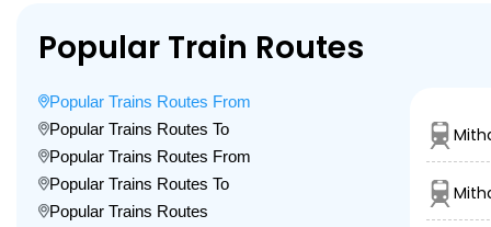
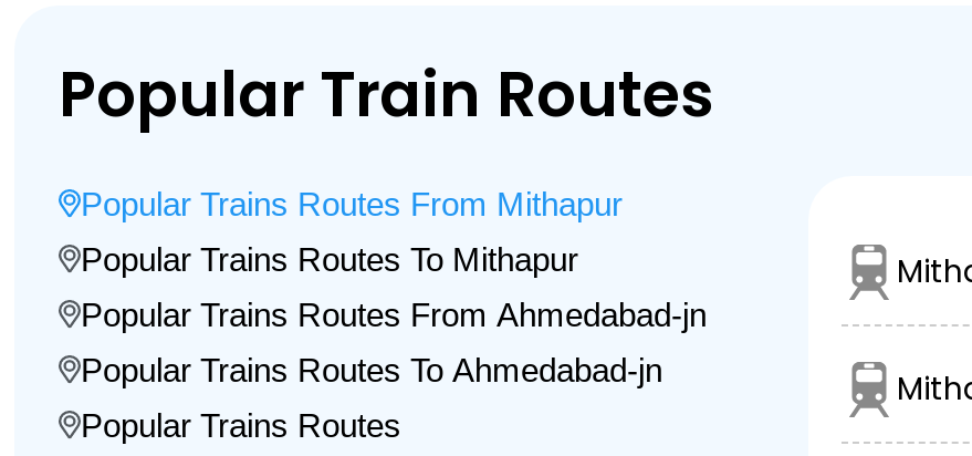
- Popular Trains Routes From
+ Popular Trains Routes From Mithapur

- Popular Trains Routes To
+ Popular Trains Routes To Mithapur

- Popular Trains Routes From
+ Popular Trains Routes From Ahmedabad-jn

- Popular Trains Routes To
+ Popular Trains Routes To Ahmedabad-jn
